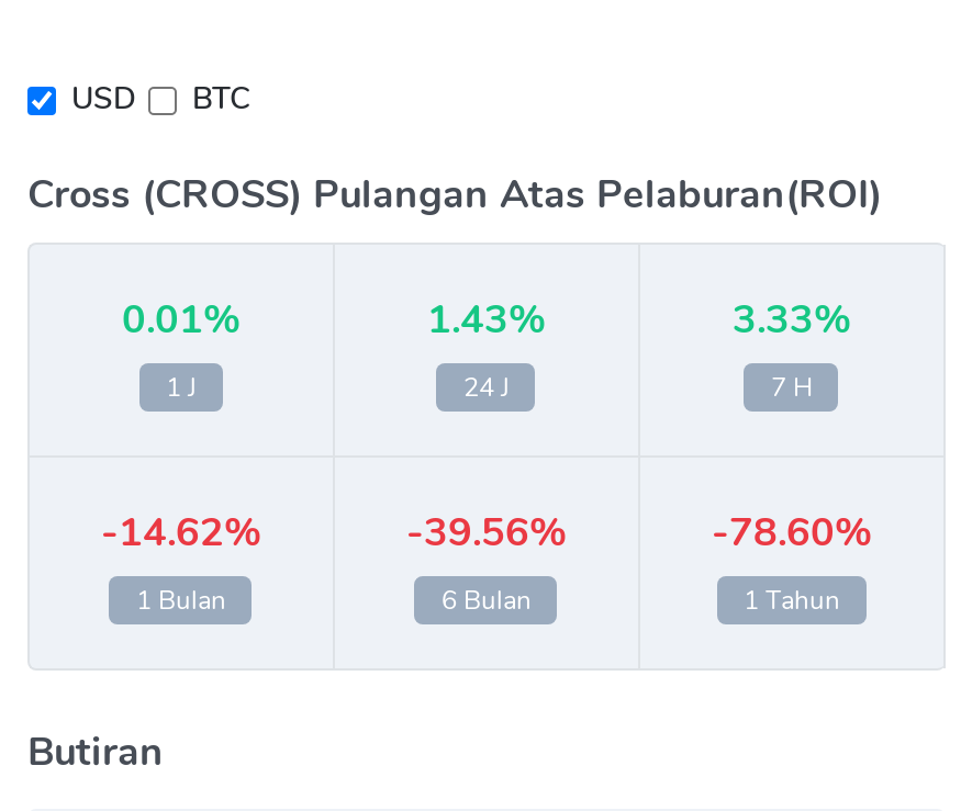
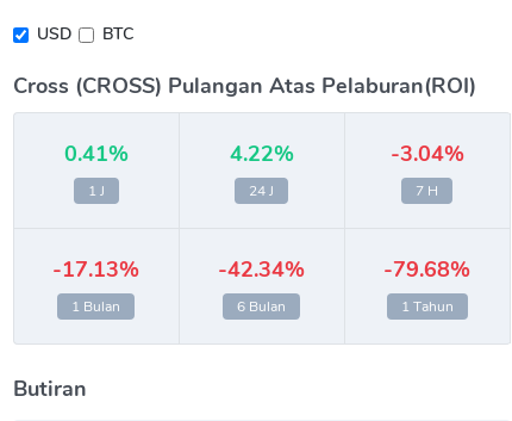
- 0.01%
+ 0.41%

- 1.43%
+ 4.22%

- 3.33%
+ -3.04%

- -14.62%
+ -17.13%

- -39.56%
+ -42.34%

- -78.60%
+ -79.68%
